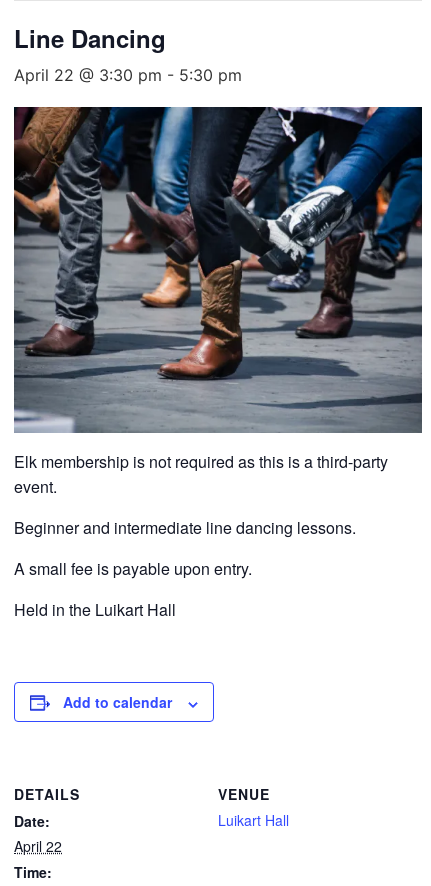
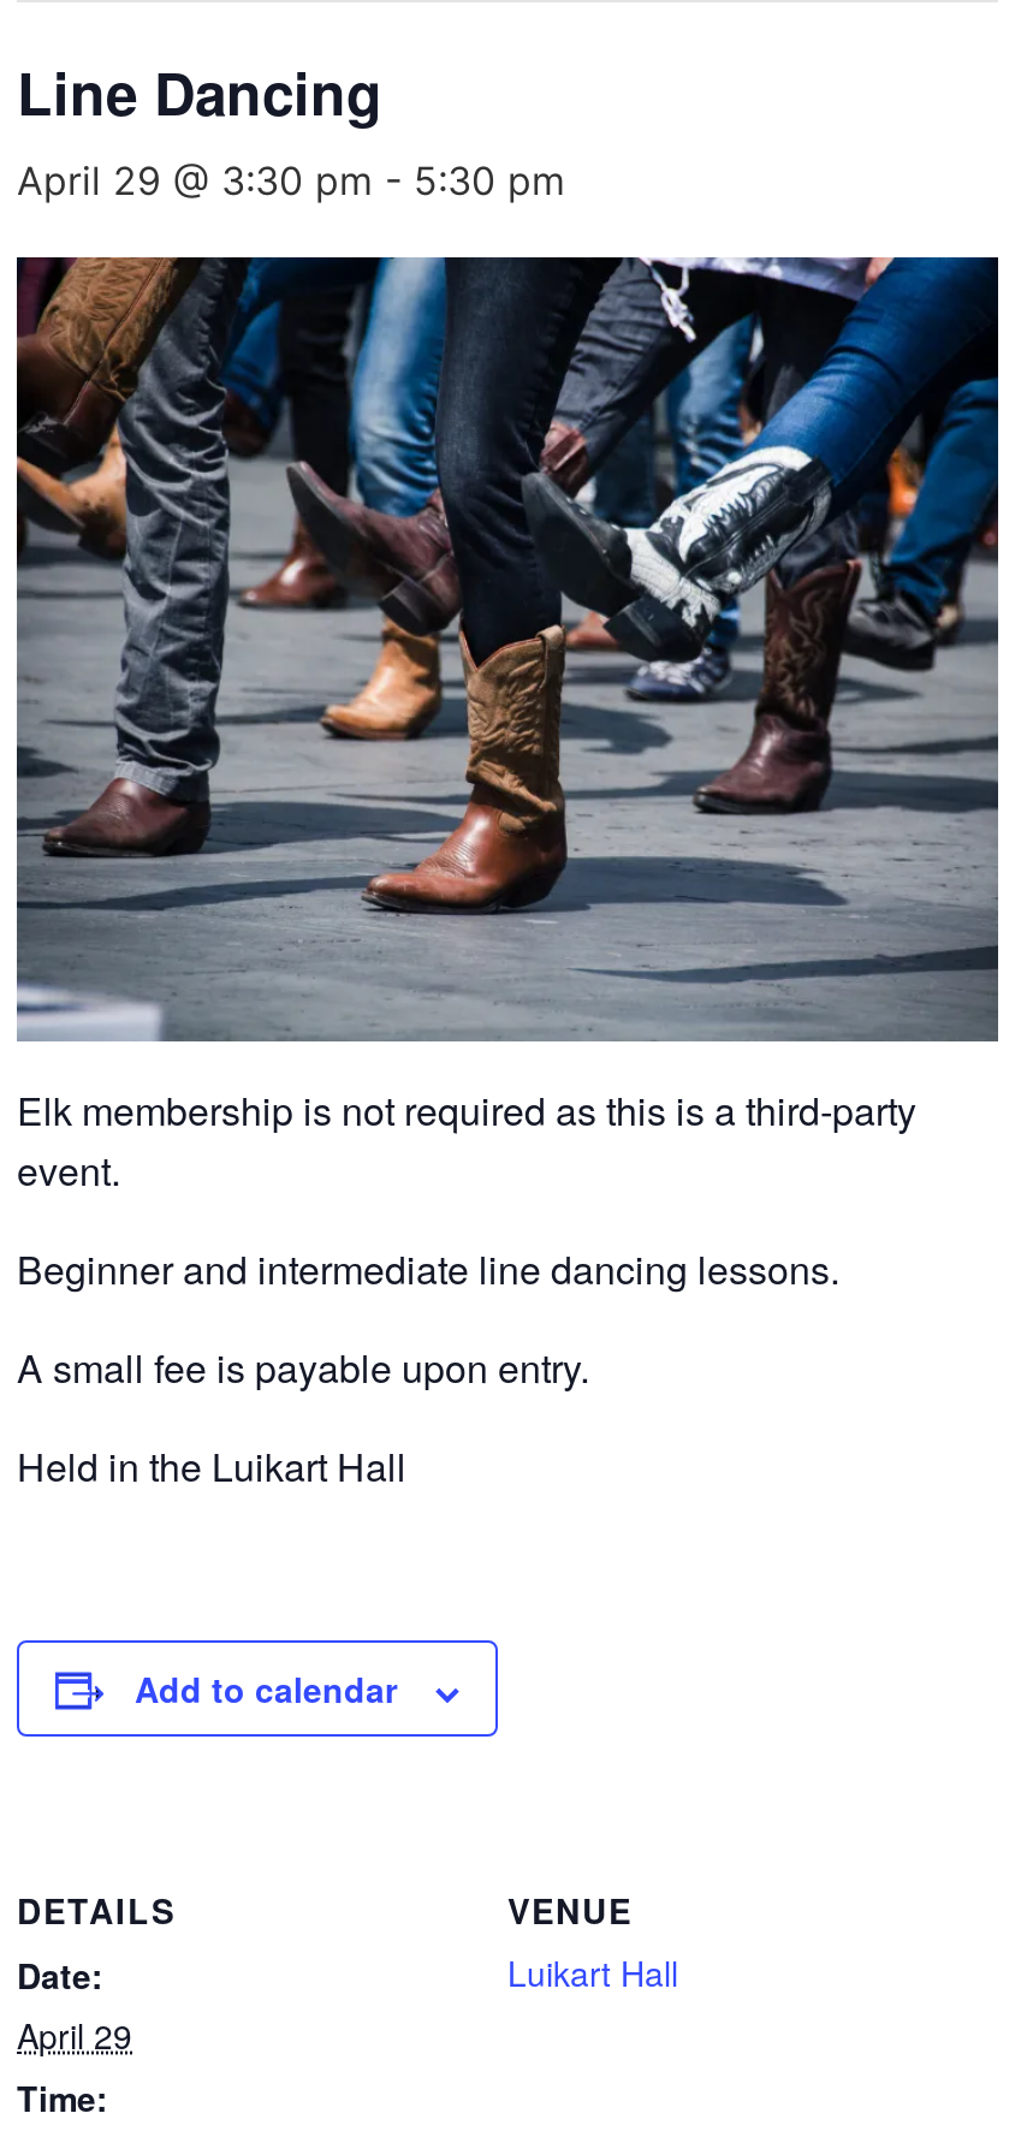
- April 22 @ 3:30 pm - 5:30 pm
+ April 29 @ 3:30 pm - 5:30 pm

- April 22
+ April 29
